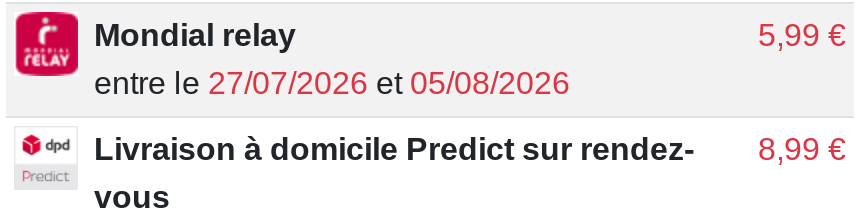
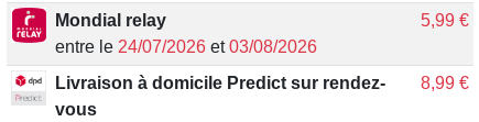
- entre le 27/07/2026 et 05/08/2026
+ entre le 24/07/2026 et 03/08/2026
